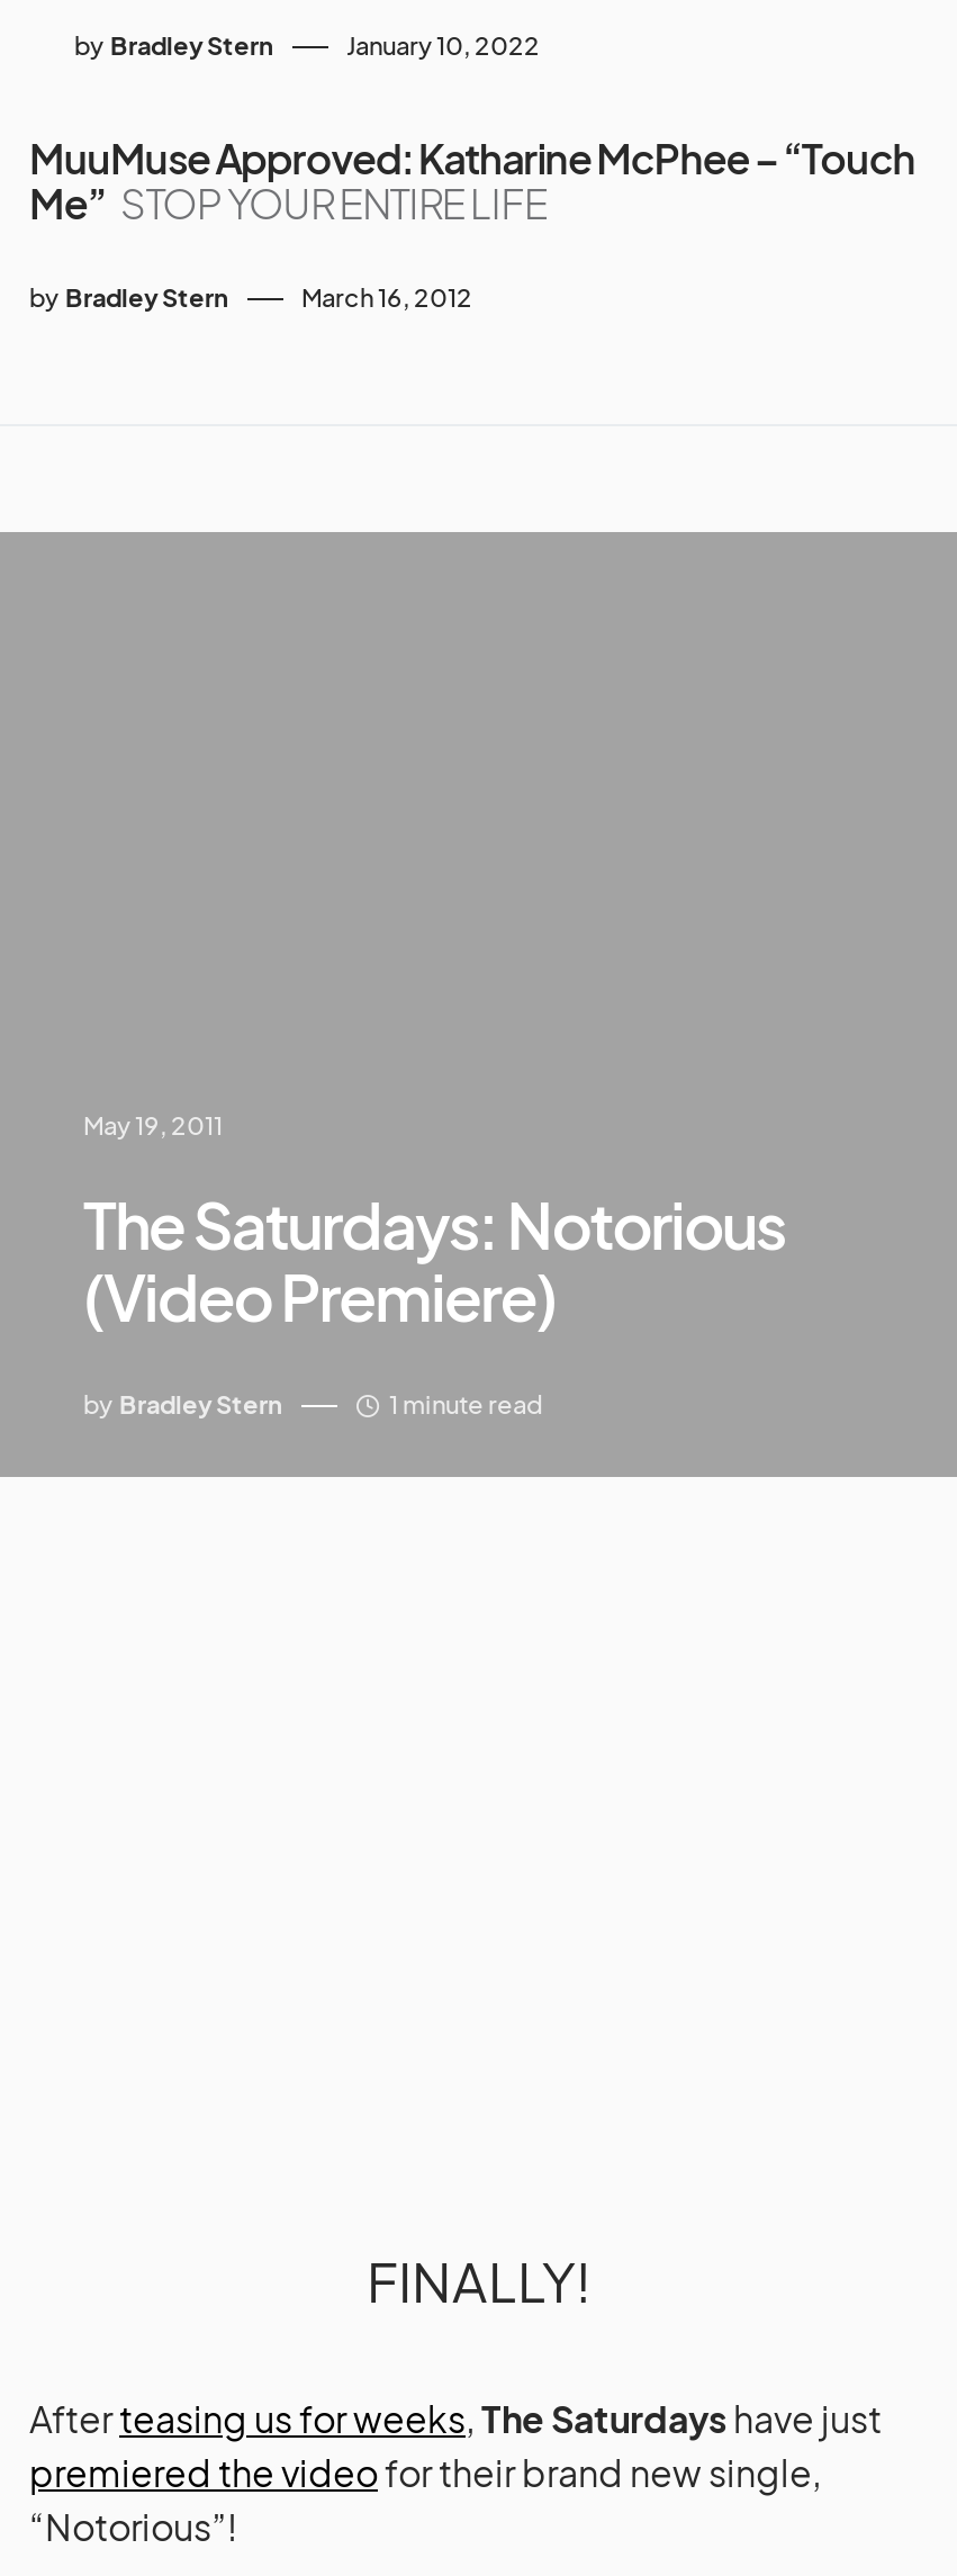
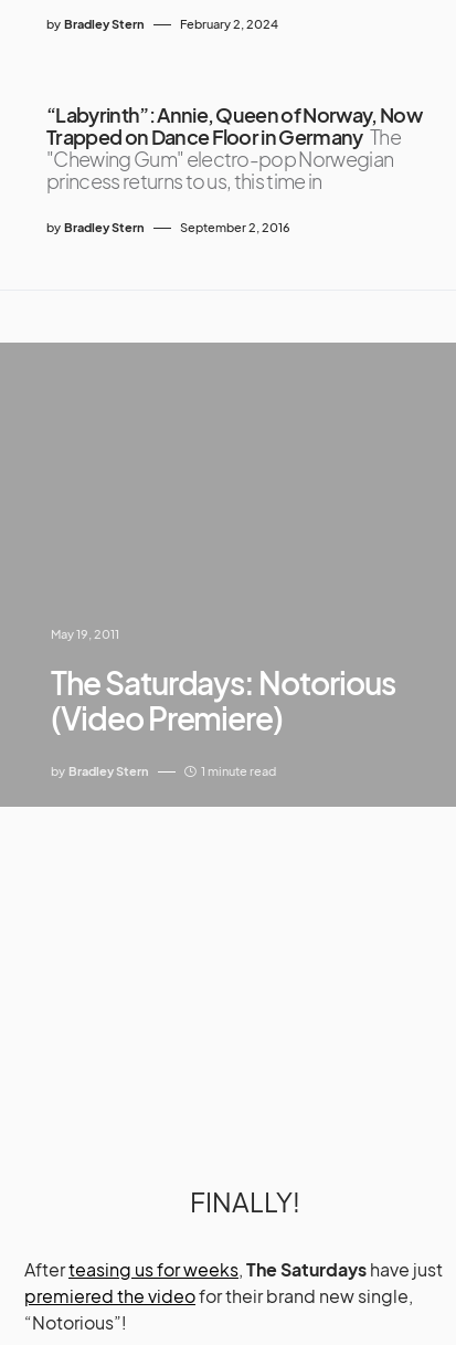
- January 10, 2022
+ February 2, 2024

- MuuMuse Approved: Katharine McPhee – “Touch
- Me” STOP YOUR ENTIRE LIFE
+ “Labyrinth”: Annie, Queen of Norway, Now
+ Trapped on Dance Floor in Germany The
+ "Chewing Gum" electro-pop Norwegian
+ princess returns to us, this time in

- March 16, 2012
+ September 2, 2016
